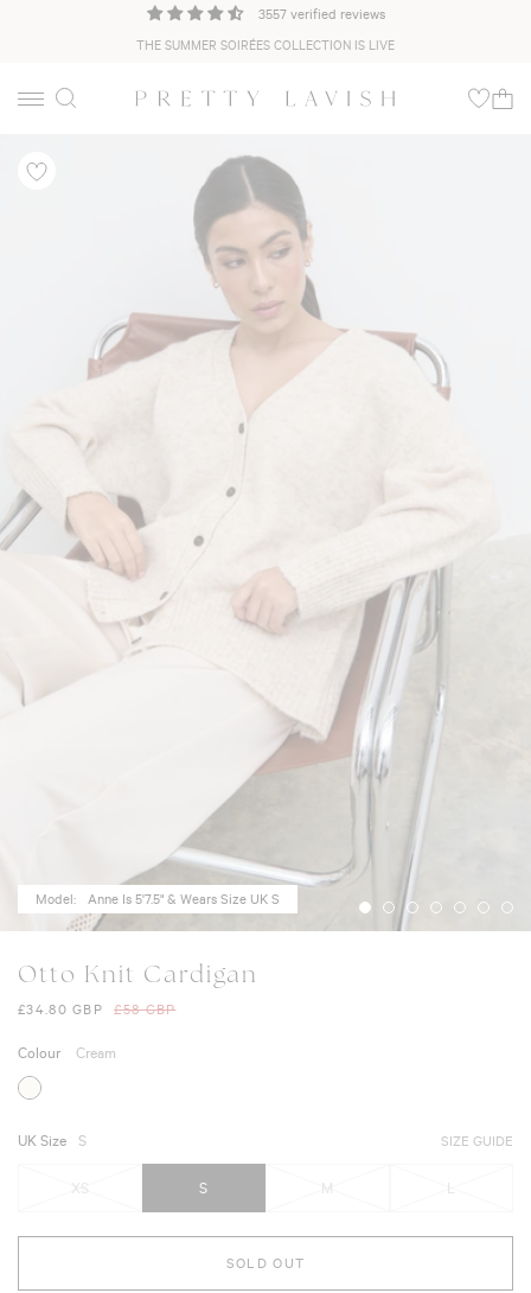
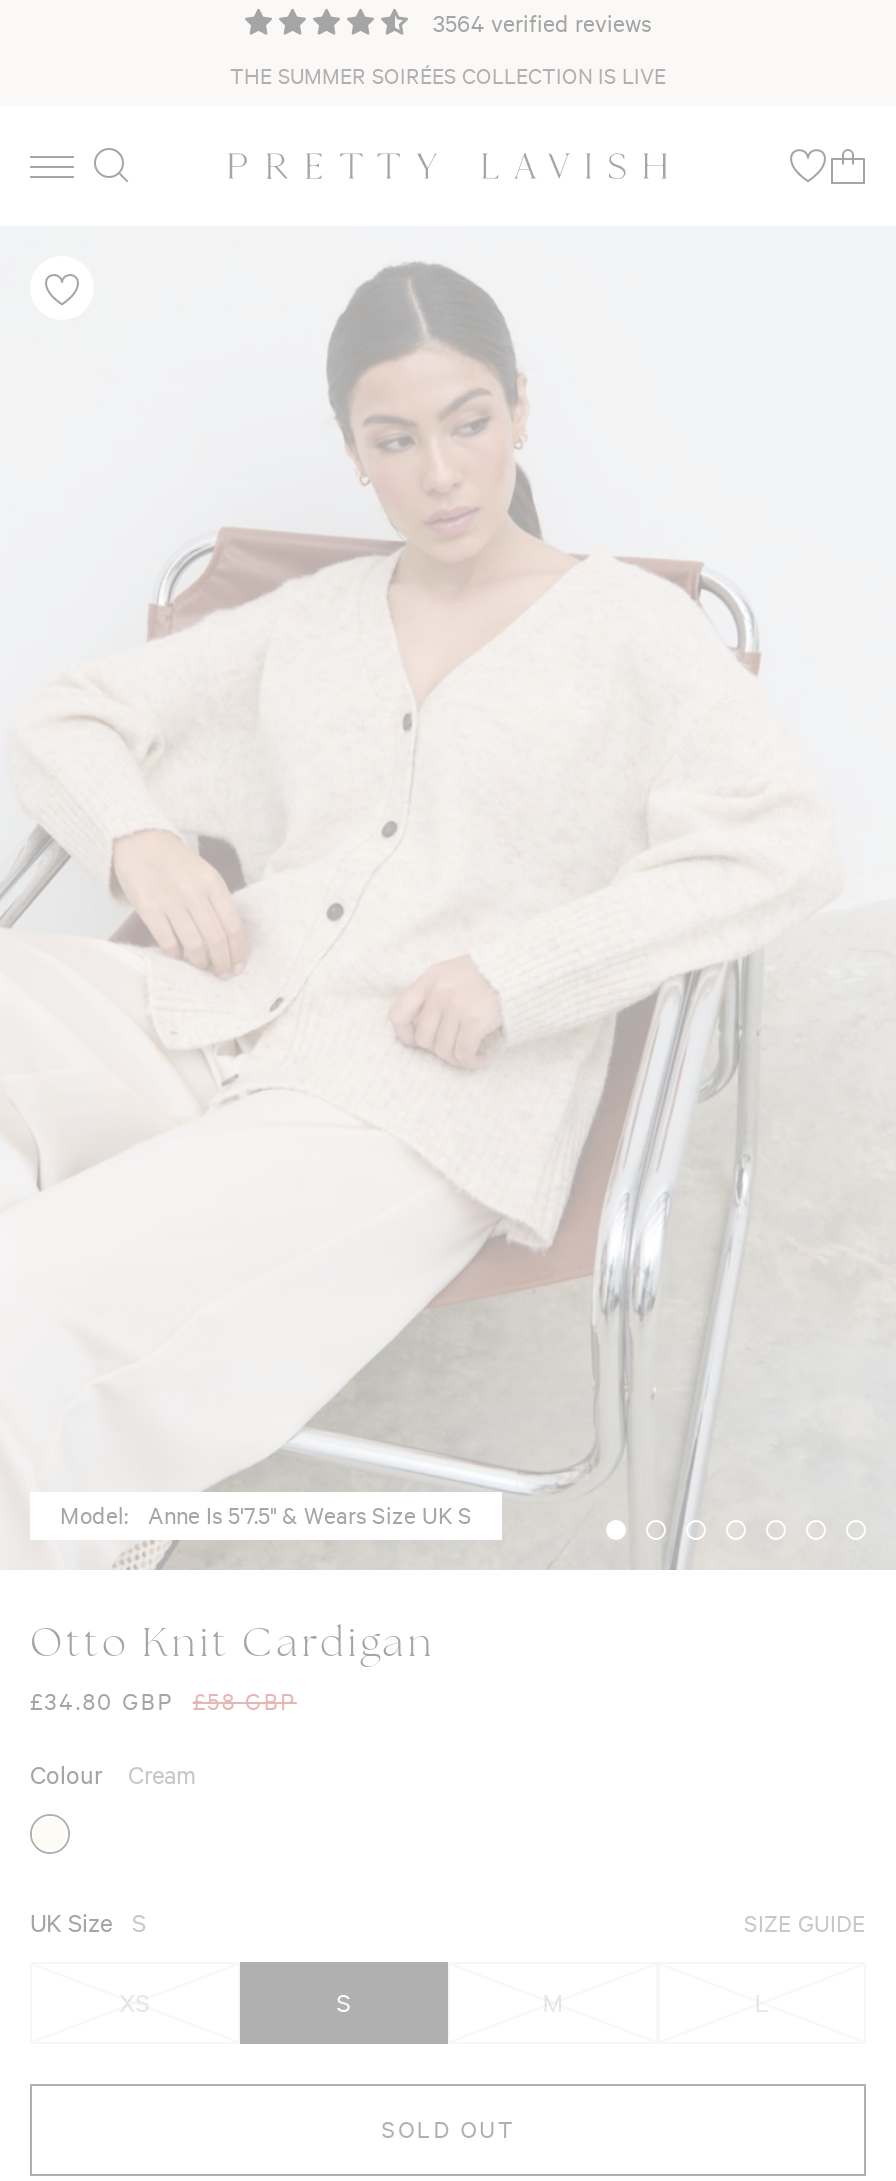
- 3557 verified reviews
+ 3564 verified reviews
